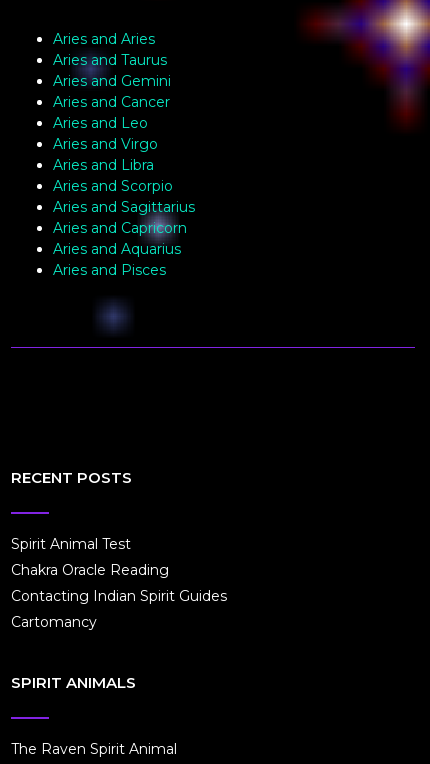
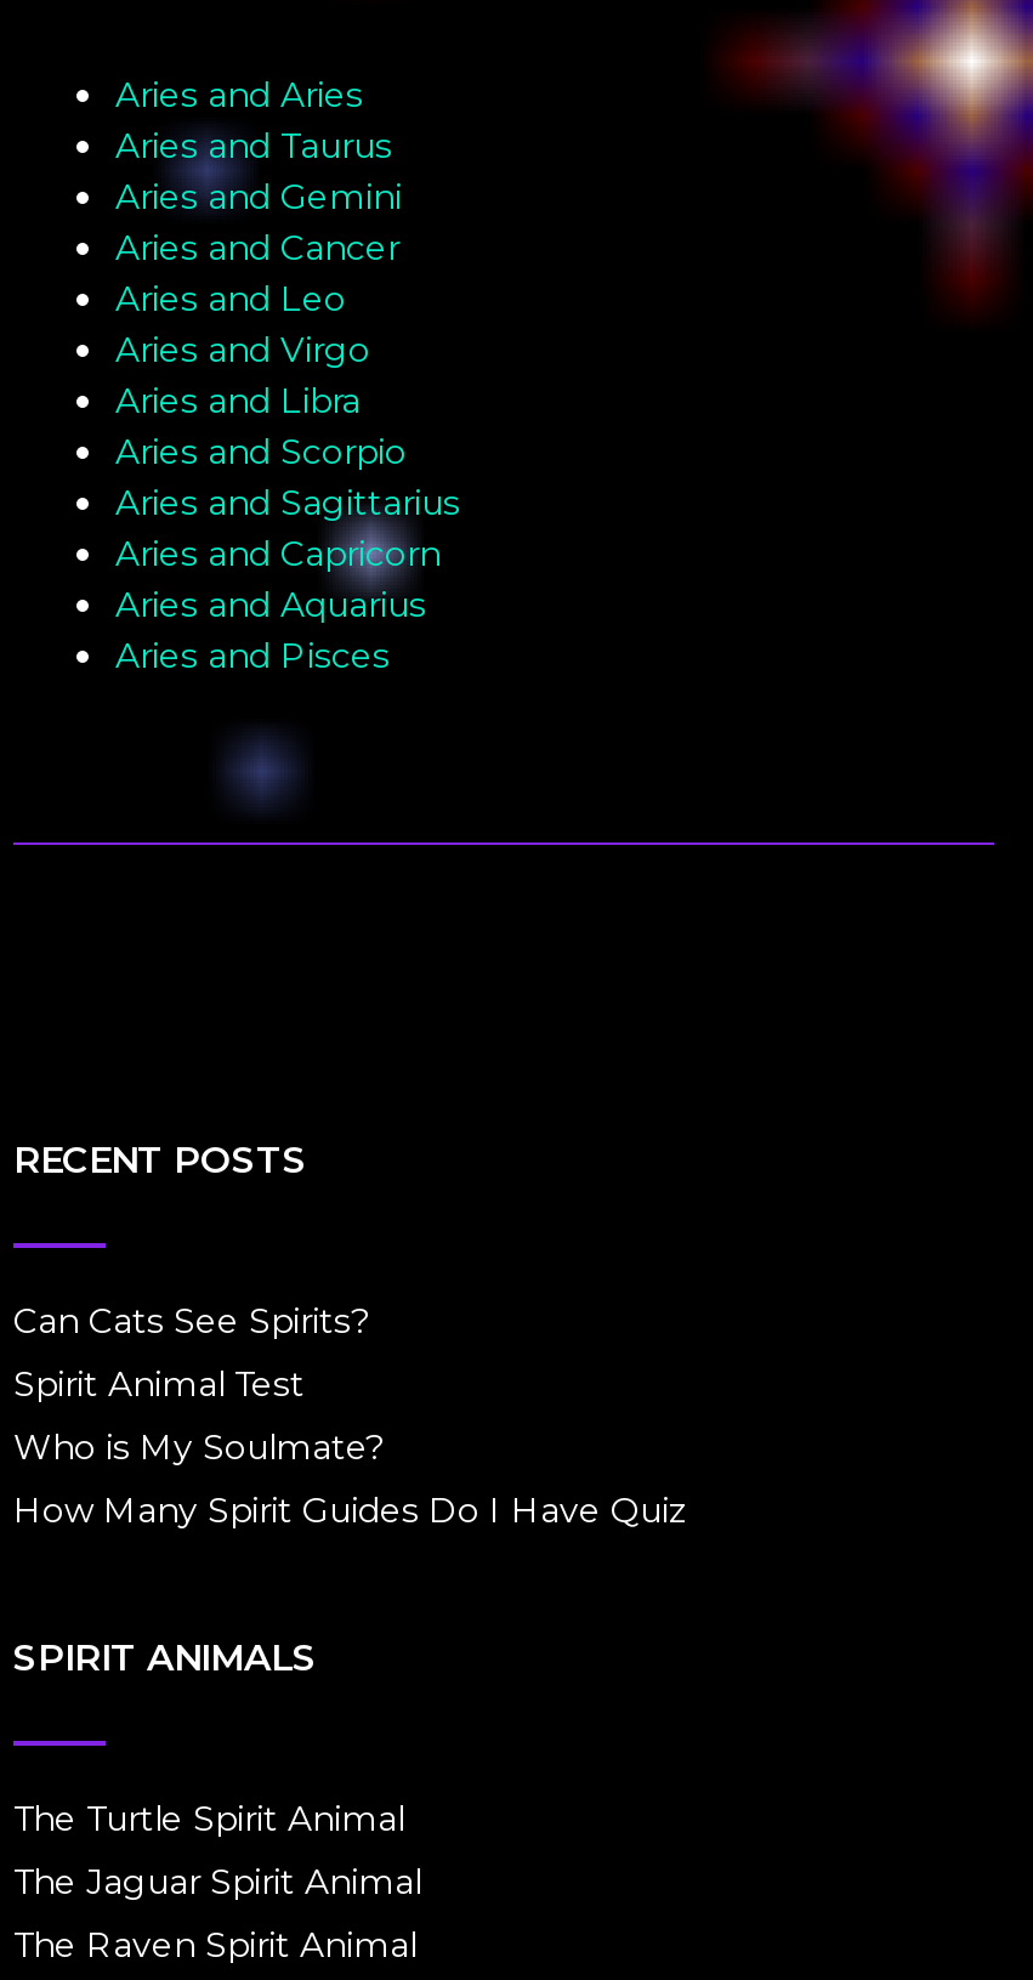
+ Can Cats See Spirits?

- Chakra Oracle Reading
- Contacting Indian Spirit Guides
- Cartomancy
+ Who is My Soulmate?
+ How Many Spirit Guides Do I Have Quiz

+ The Turtle Spirit Animal
+ The Jaguar Spirit Animal
